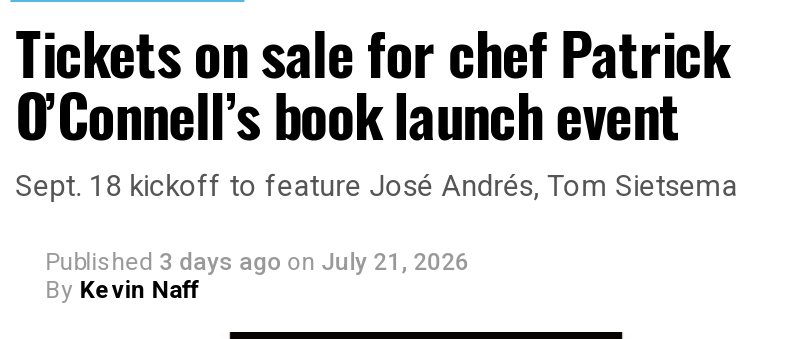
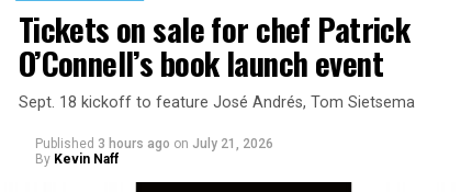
- Published 3 days ago on July 21, 2026
+ Published 3 hours ago on July 21, 2026
